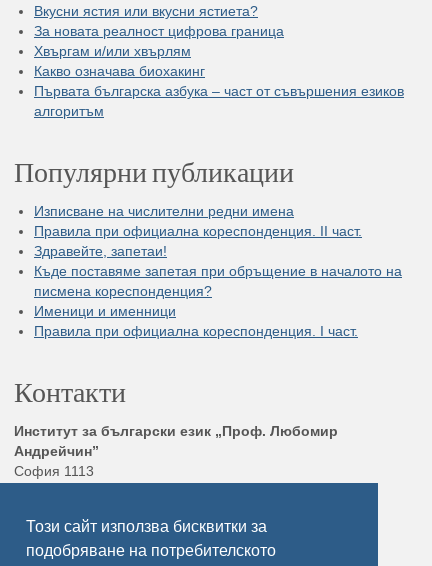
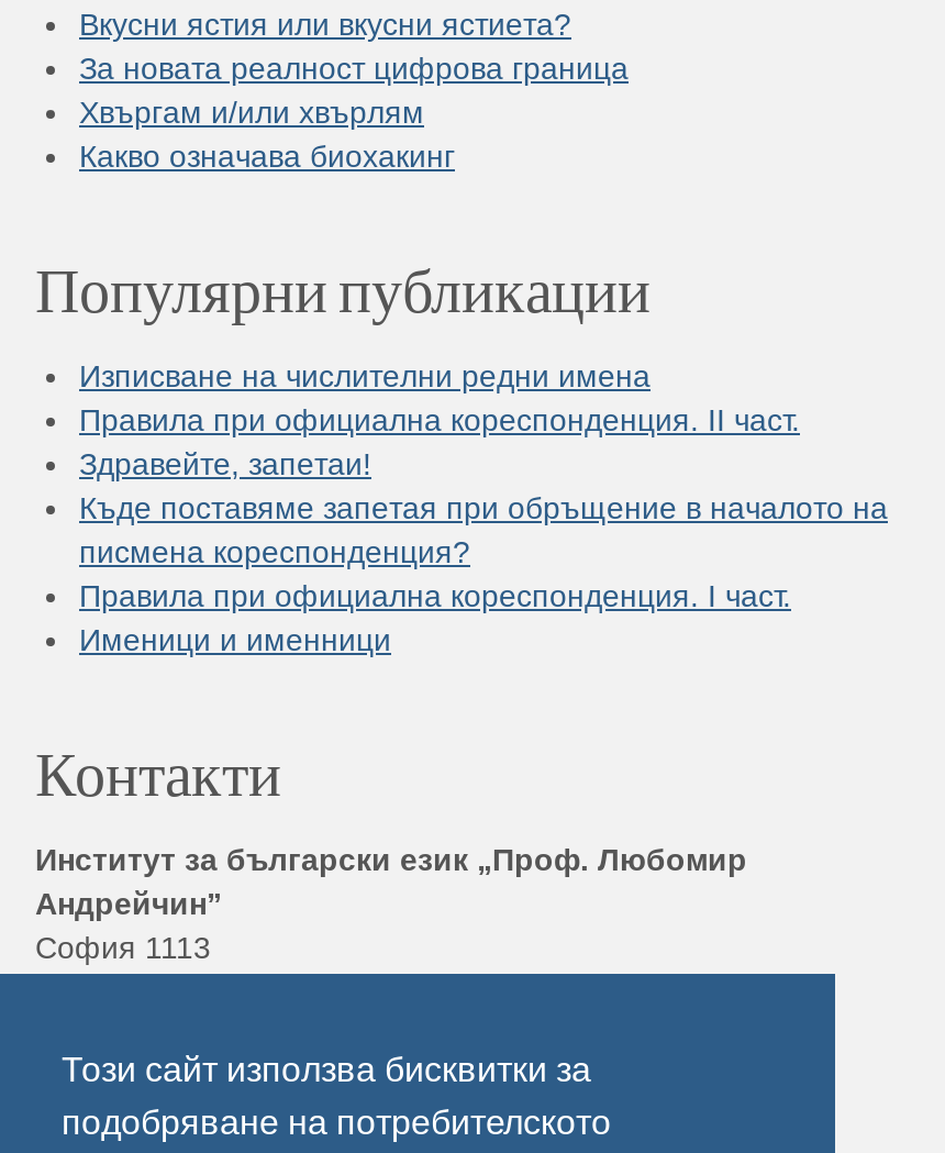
- Първата българска азбука – част от съвършения езиков
- алгоритъм

moved up: Правила при официална кореспонденция. I част.
